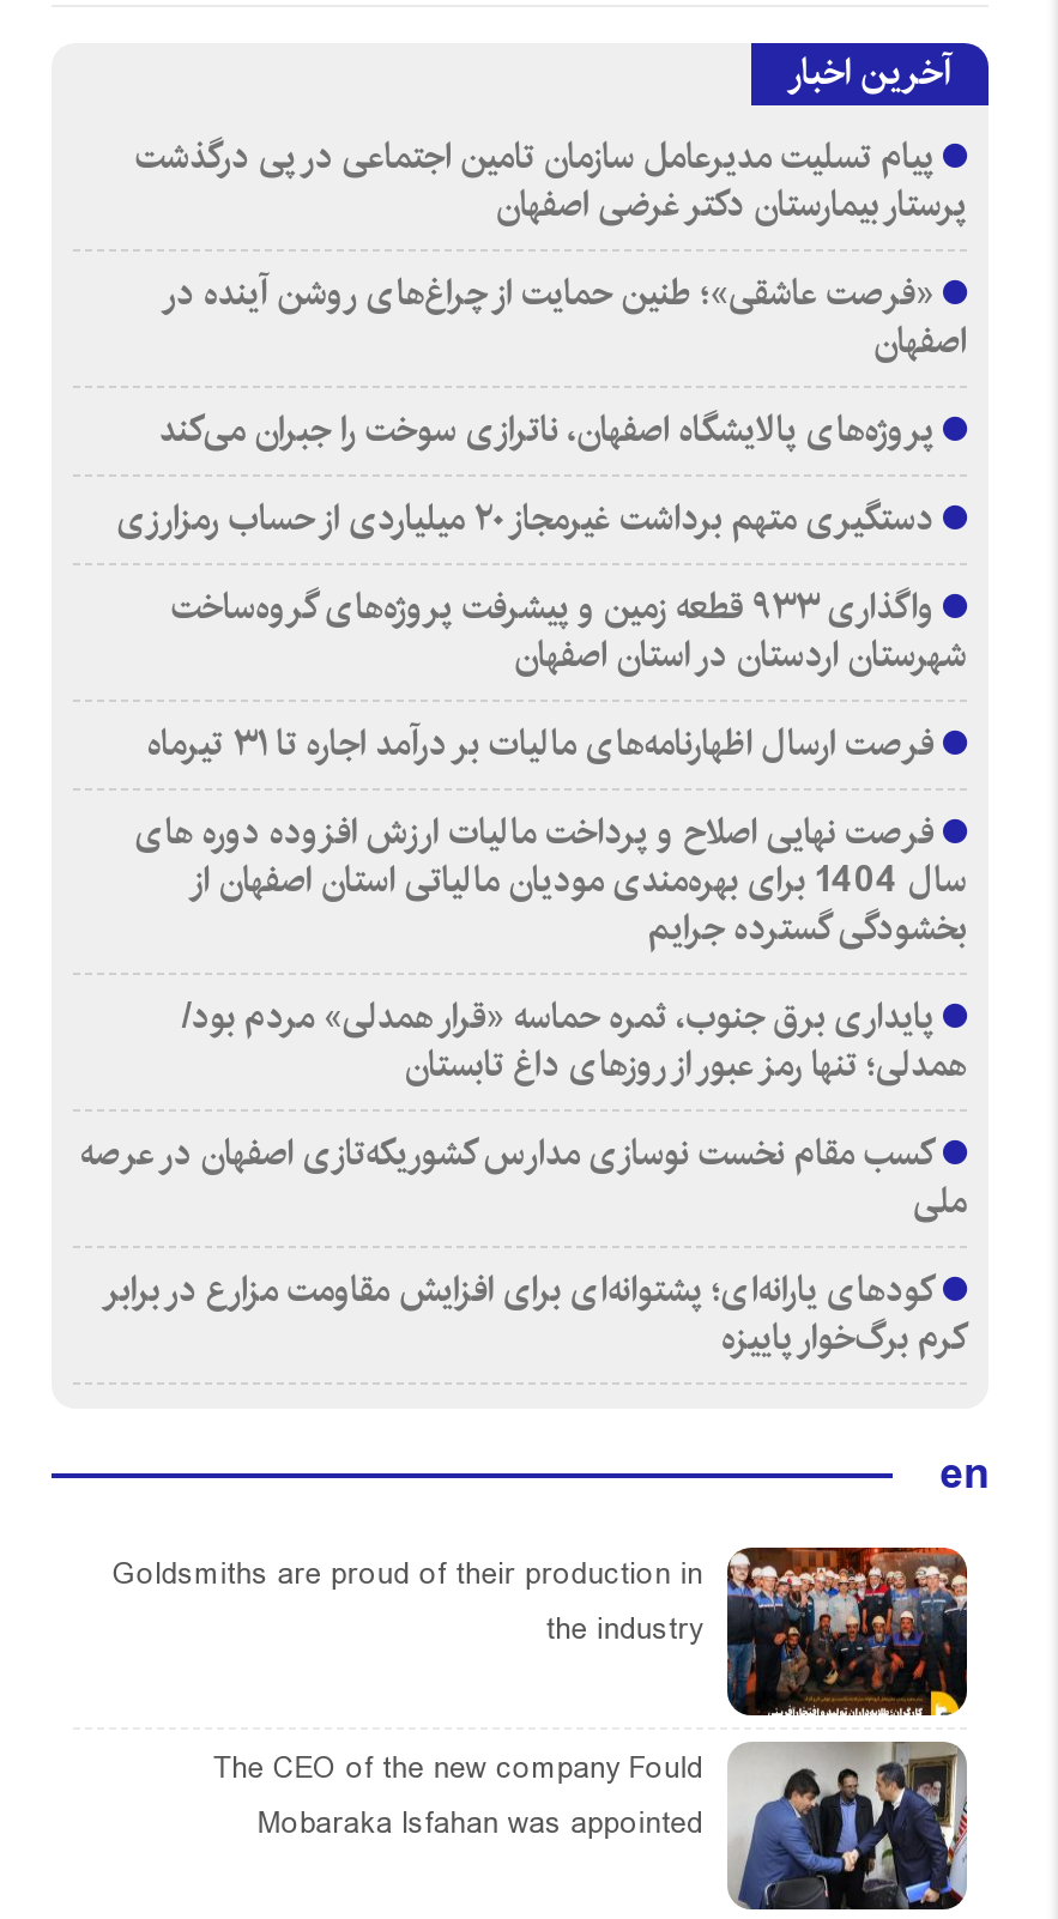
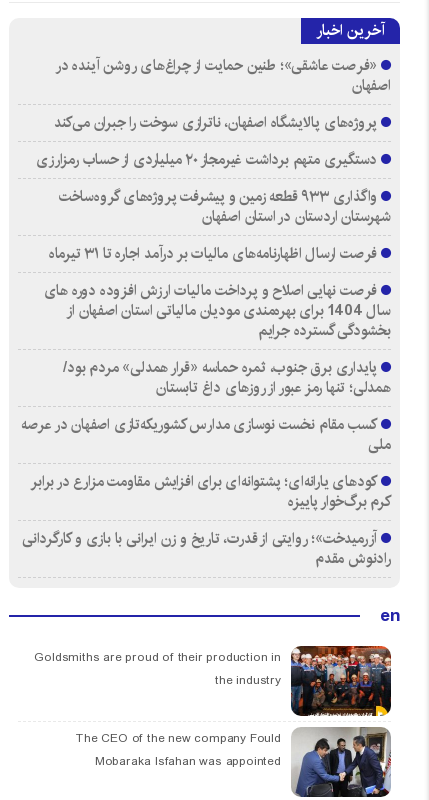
- پیام تسلیت مدیرعامل سازمان تامین اجتماعی در پی درگذشت
- پرستار بیمارستان دکتر غرضی اصفهان

moved up: «فرصت عاشقی»؛ طنین حمایت از چراغ‌های روشن آینده در | اصفهان | پروژه‌های پالایشگاه اصفهان، ناترازی سوخت را جبران می‌کند | ... | کودهای یارانه‌ای؛ پشتوانه‌ای برای افزایش مقاومت مزارع در برابر | کرم برگ‌خوار پاییزه

+ آزرمیدخت»؛ روایتی از قدرت، تاریخ و زن ایرانی با بازی و کارگردانی
+ رادنوش مقدم
